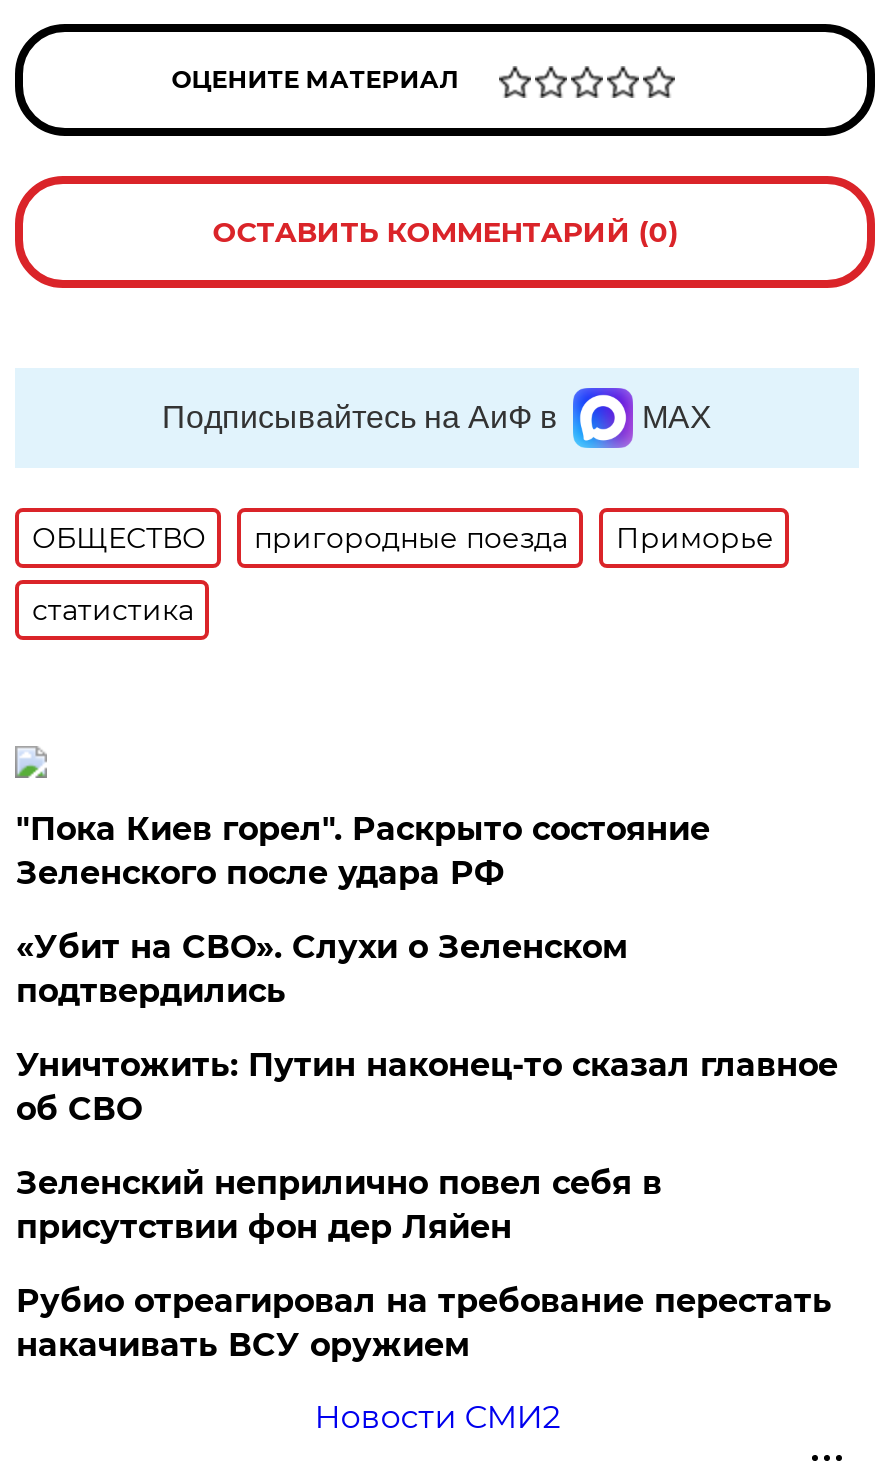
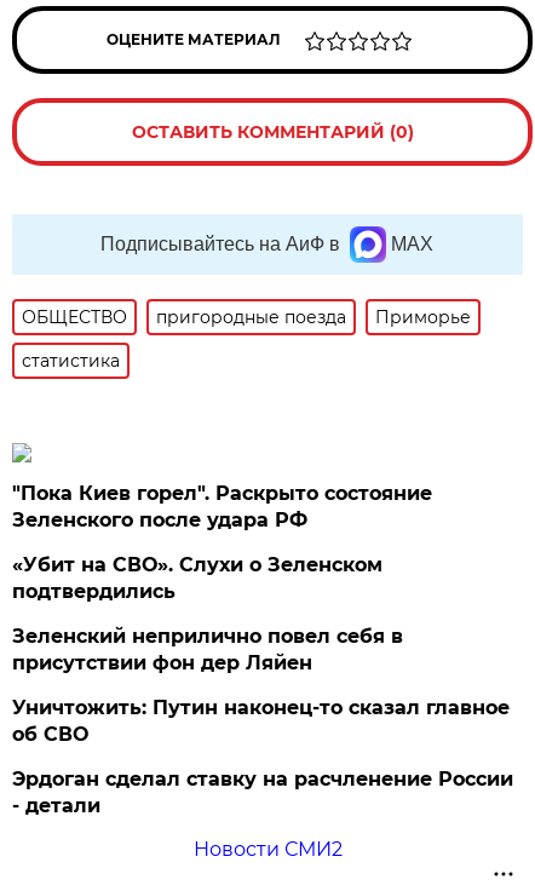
moved down: Уничтожить: Путин наконец-то сказал главное | об СВО

moved up: Зеленский неприлично повел cебя в | присутствии фон дер Ляйен

- Рубио отреагировал на требование перестать
- накачивать ВСУ оружием
+ Эрдоган сделал ставку на расчленение России
+ - детали
